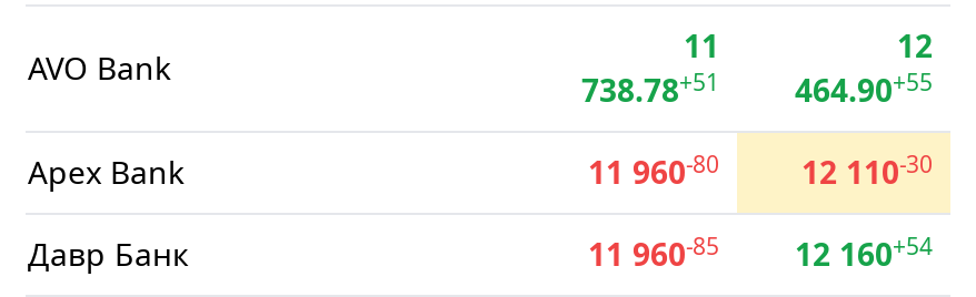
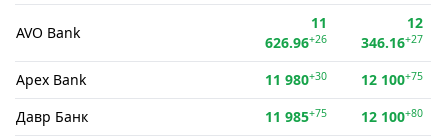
- 738.78+51
+ 626.96+26

- 464.90+55
+ 346.16+27

- 11 960-80
+ 11 980+30

- 12 110-30
+ 12 100+75

- 11 960-85
+ 11 985+75

- 12 160+54
+ 12 100+80
